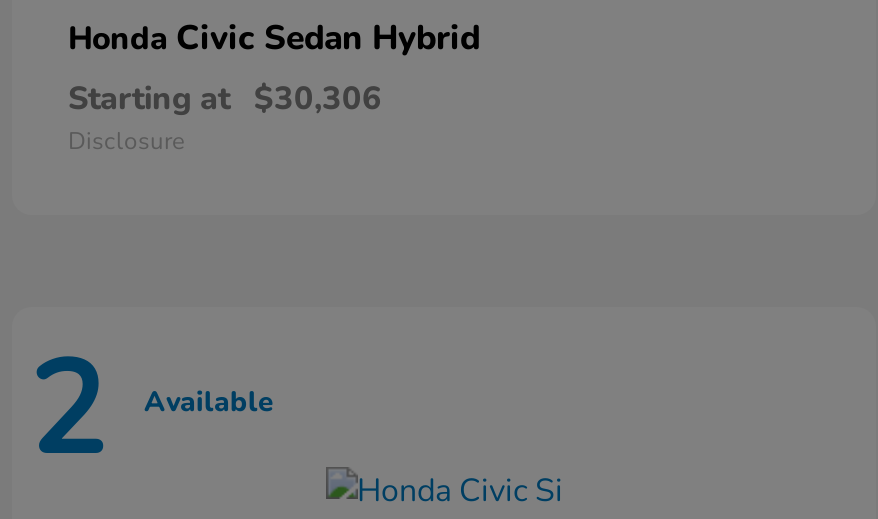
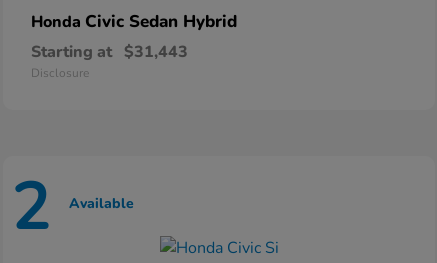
- Starting at $30,306
+ Starting at $31,443
